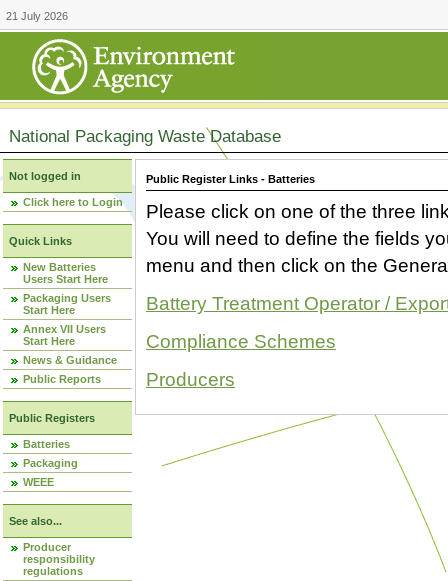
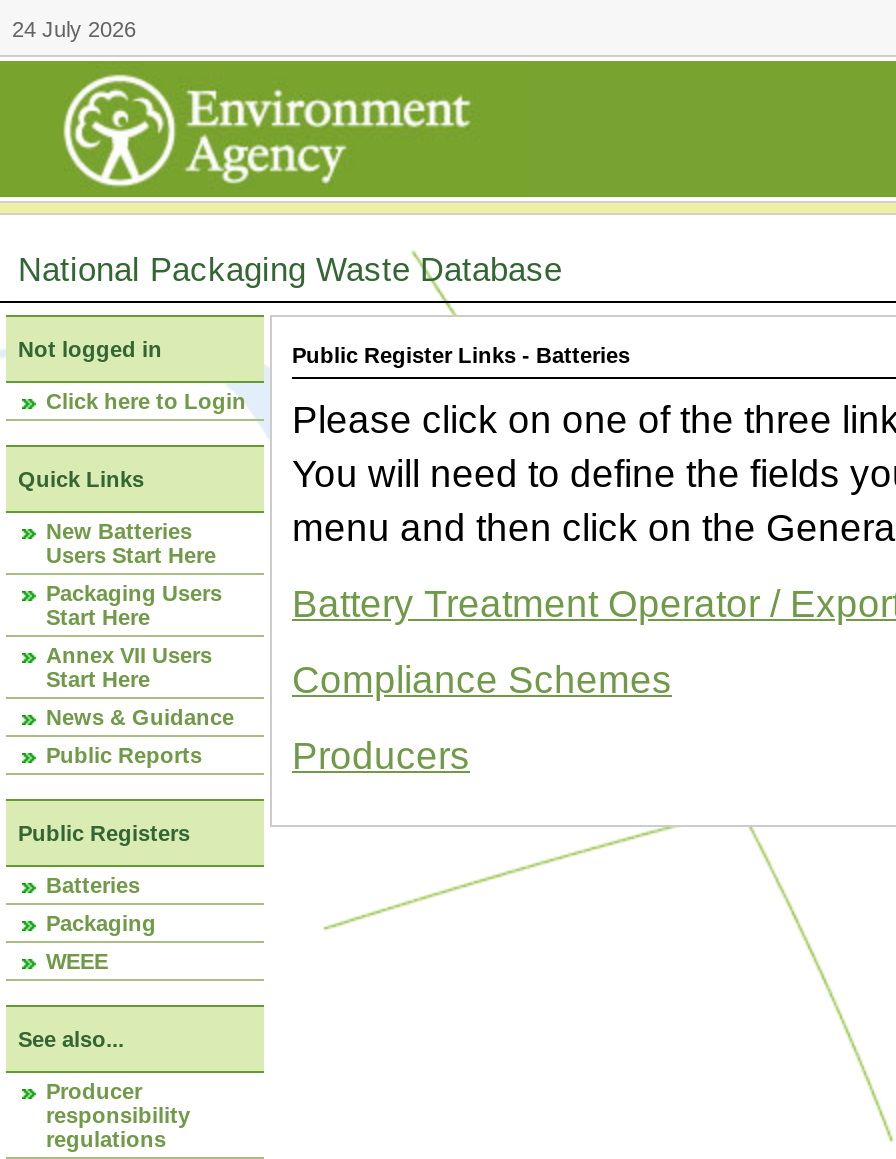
- 21 July 2026
+ 24 July 2026
